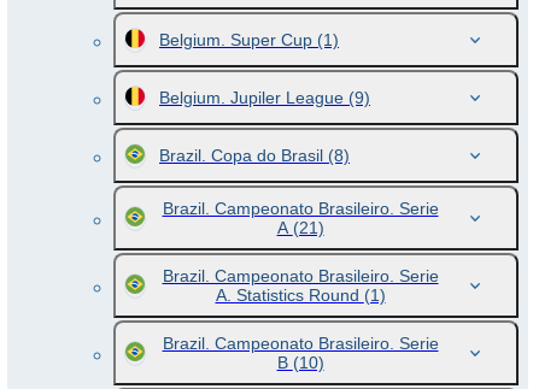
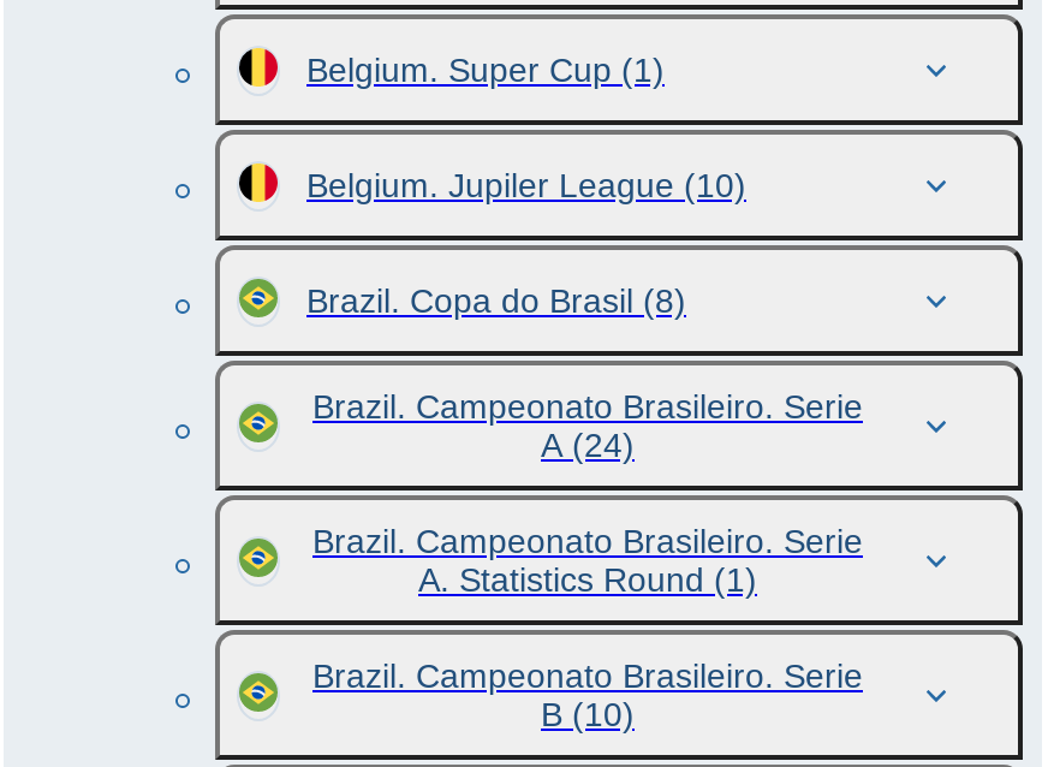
- Belgium. Jupiler League (9)
+ Belgium. Jupiler League (10)

- A (21)
+ A (24)
